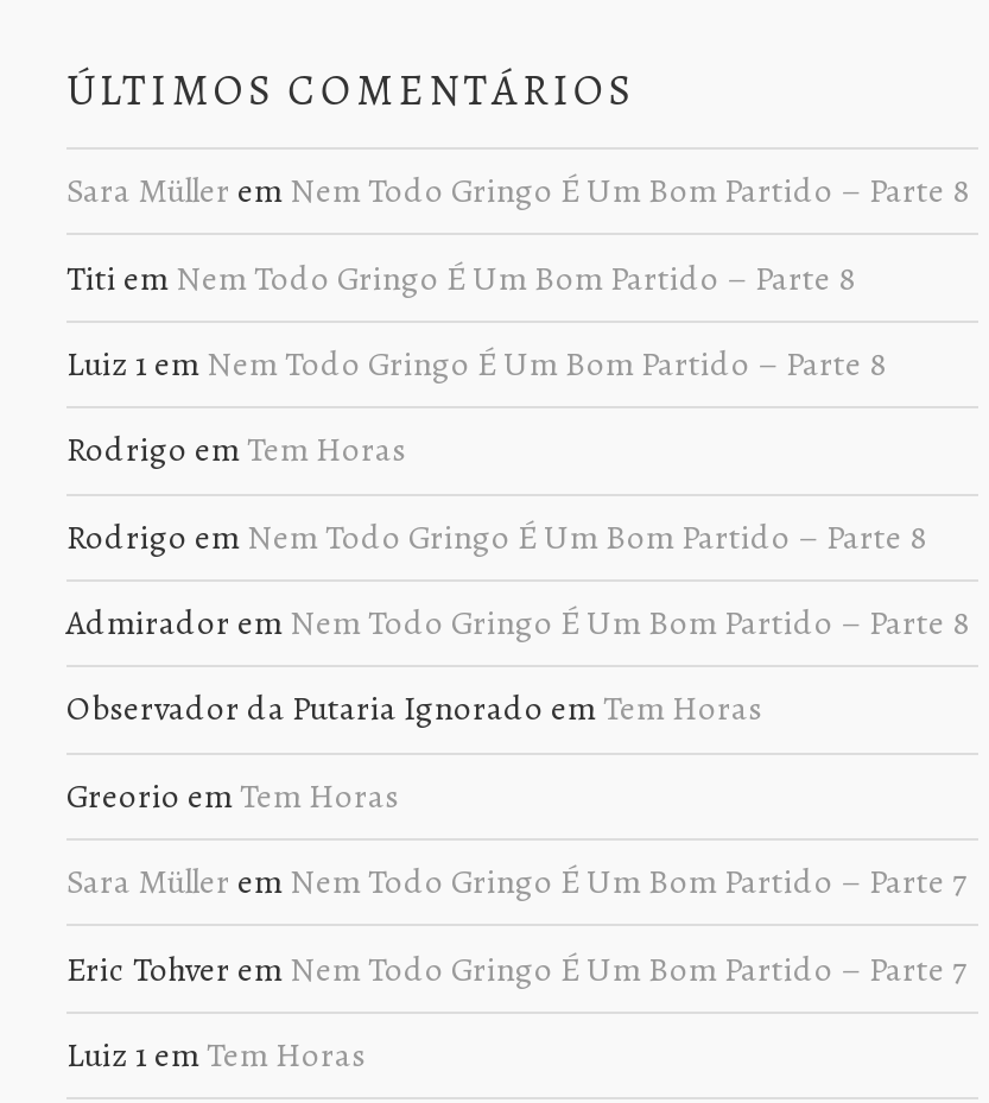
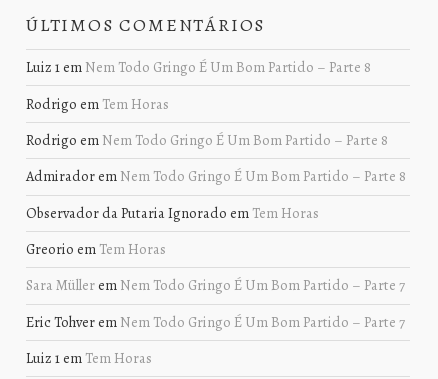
- Sara Müller em Nem Todo Gringo É Um Bom Partido – Parte 8
- Titi em Nem Todo Gringo É Um Bom Partido – Parte 8
